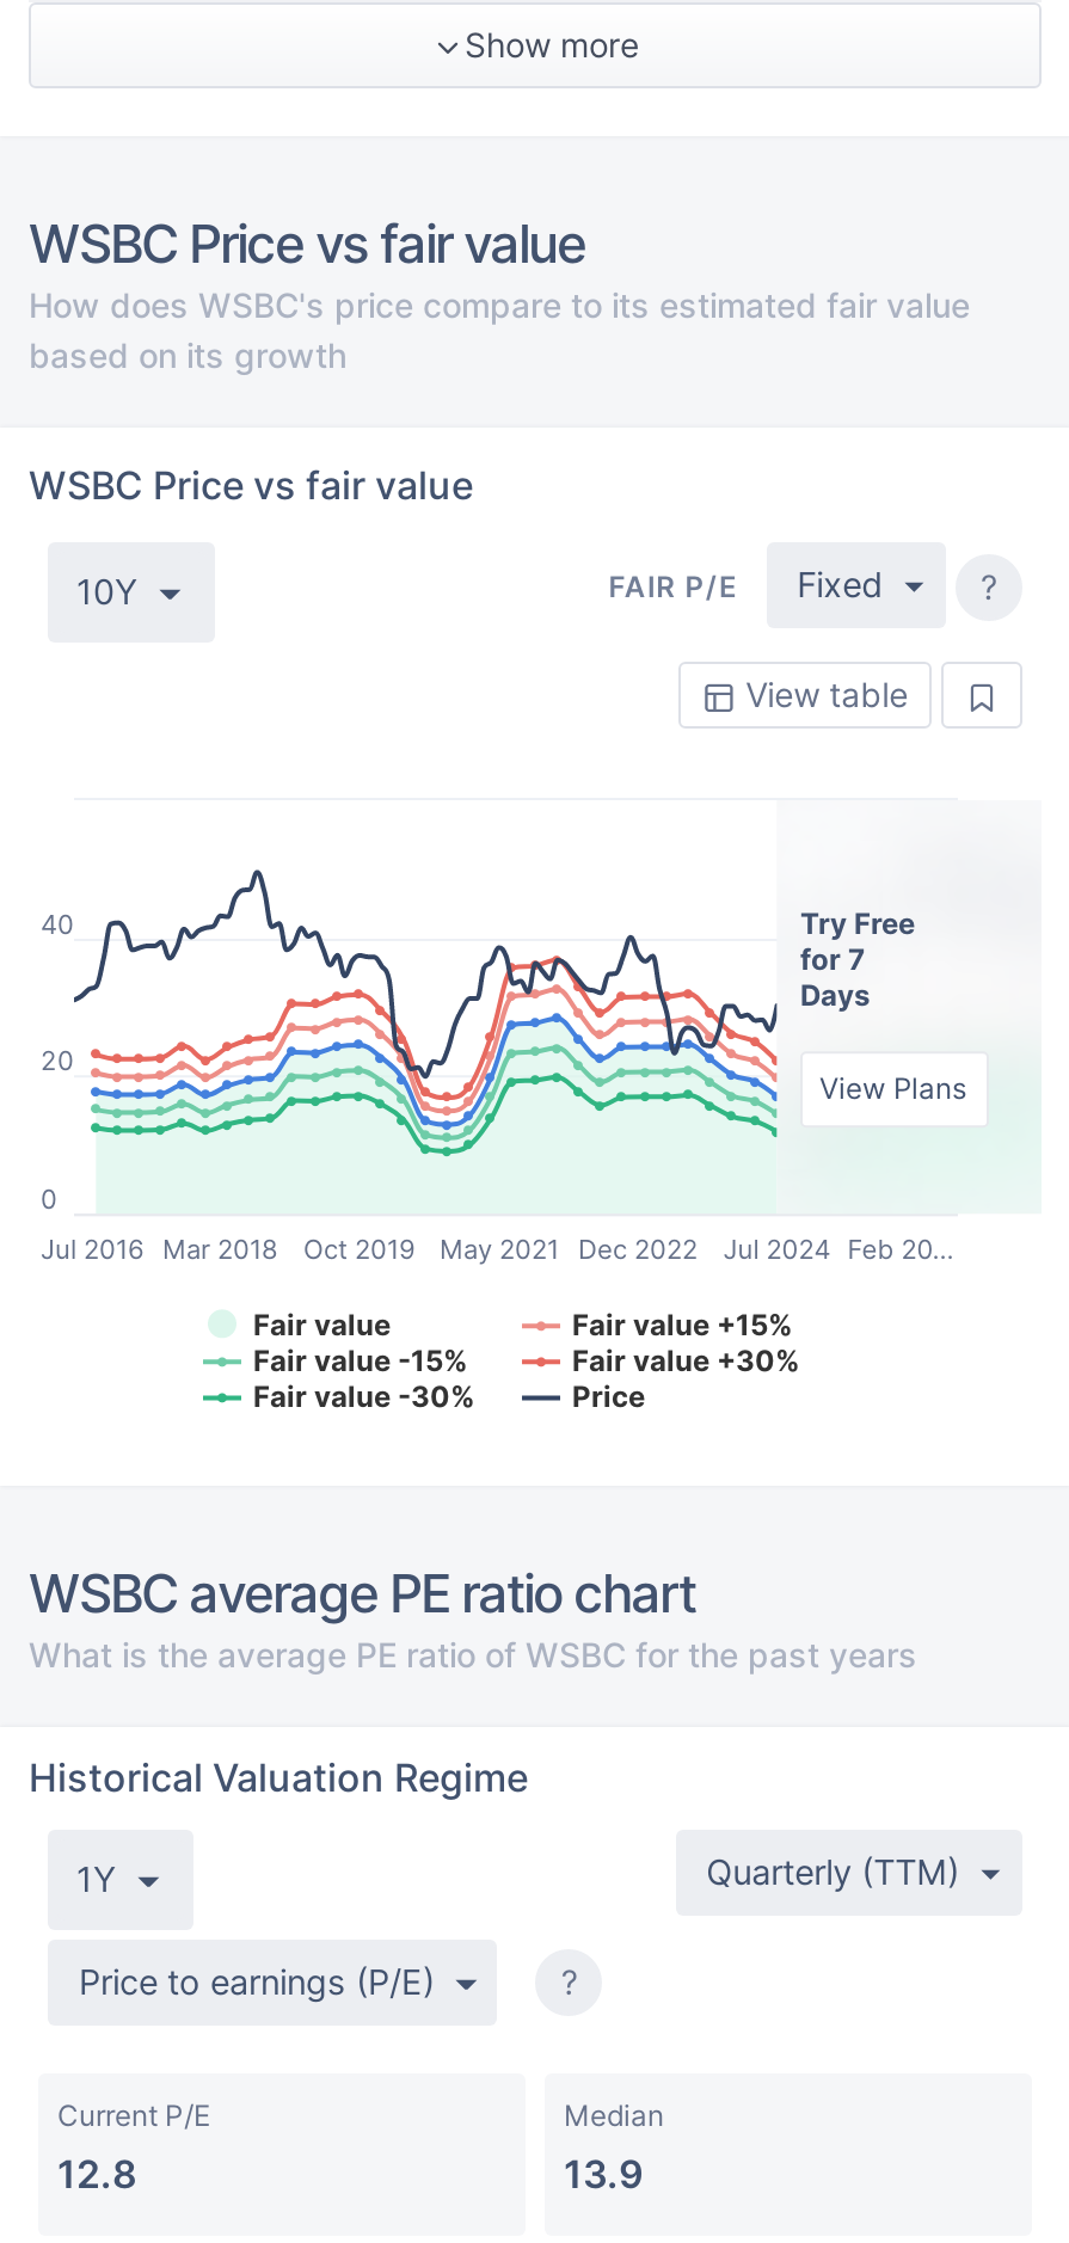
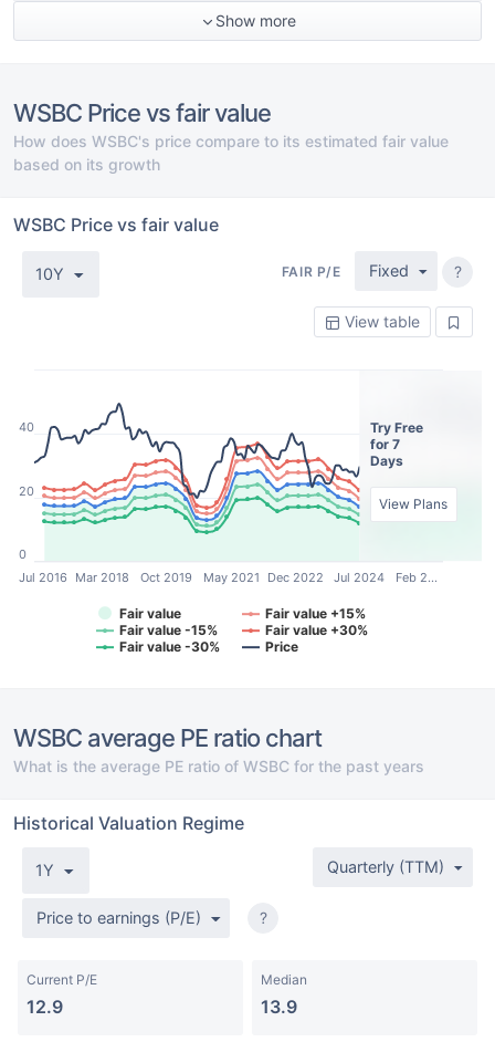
- May 2021
- Dec 2022
- Jul 2024 Feb 20…
+ May 2021 Dec 2022
+ Jul 2024
+ Feb 2…

- 12.8
+ 12.9
